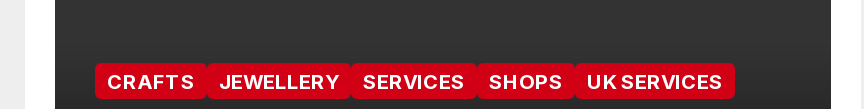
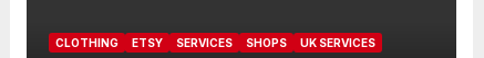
- CRAFTS
- JEWELLERY
+ CLOTHING
+ ETSY
